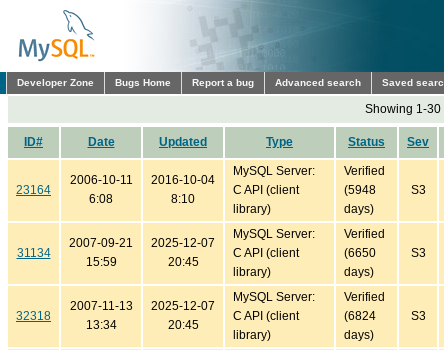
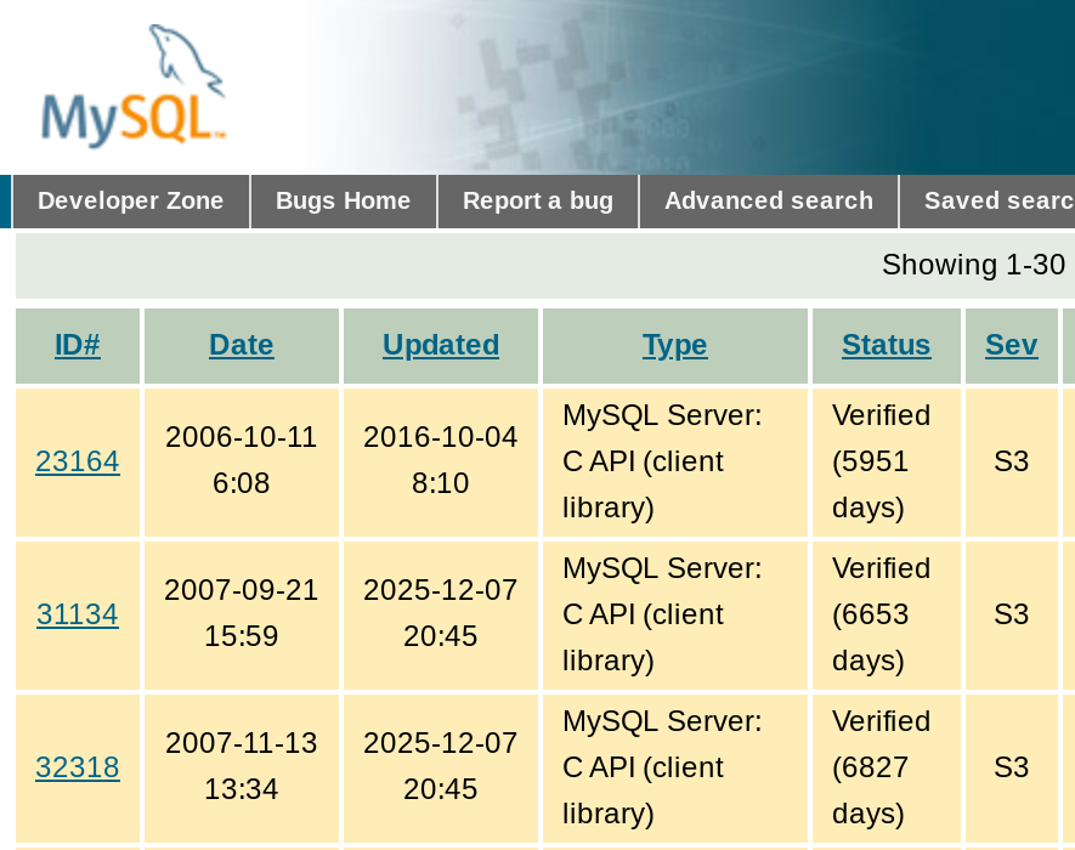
- (5948
+ (5951

- (6650
+ (6653

- (6824
+ (6827
